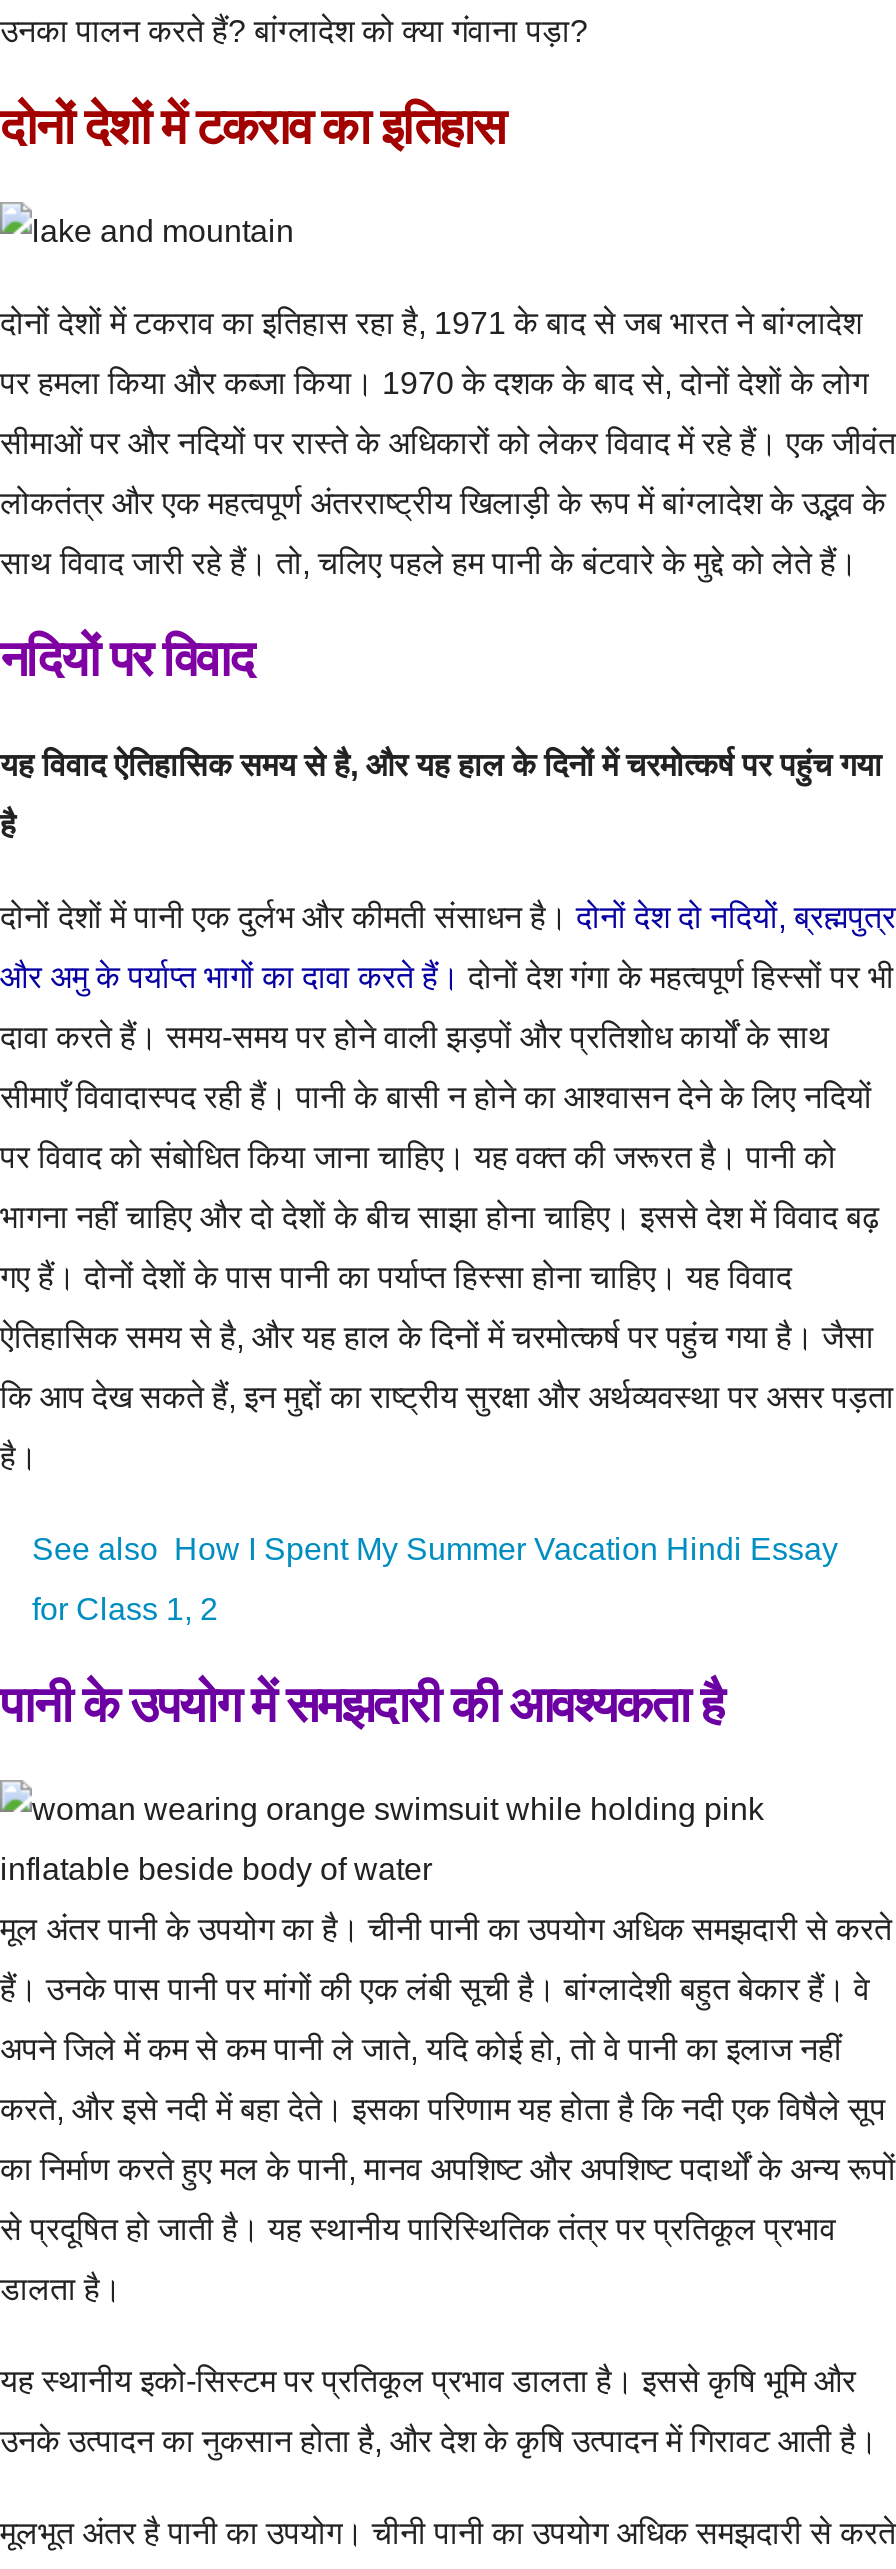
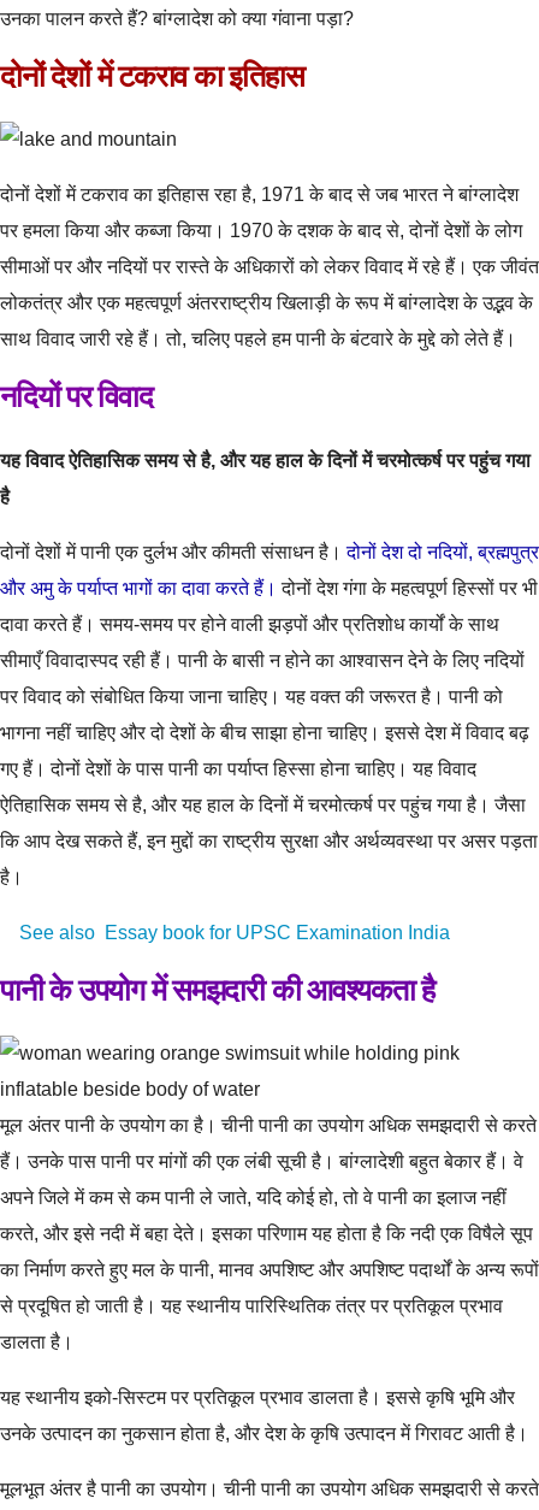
- See also How I Spent My Summer Vacation Hindi Essay
- for Class 1, 2
+ See also Essay book for UPSC Examination India
